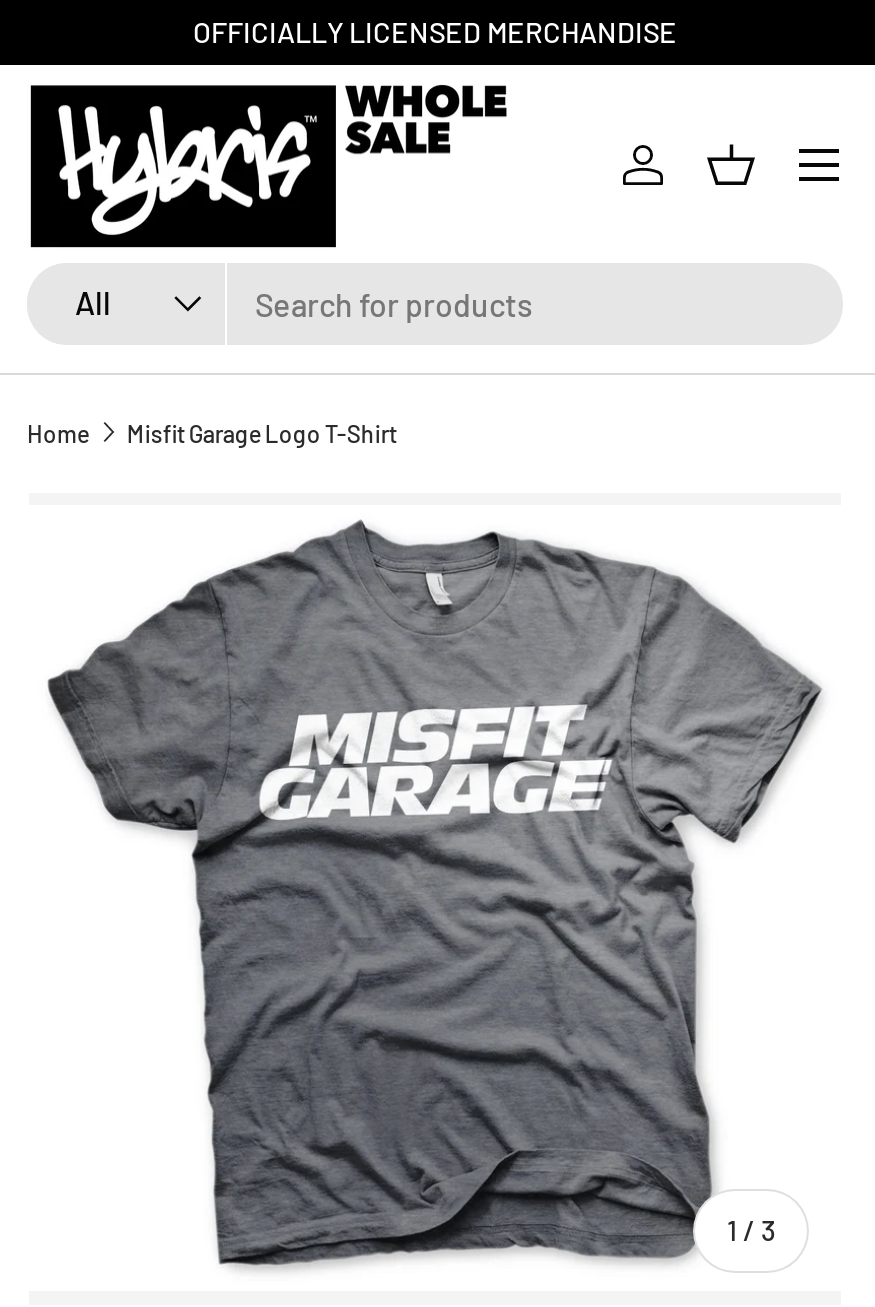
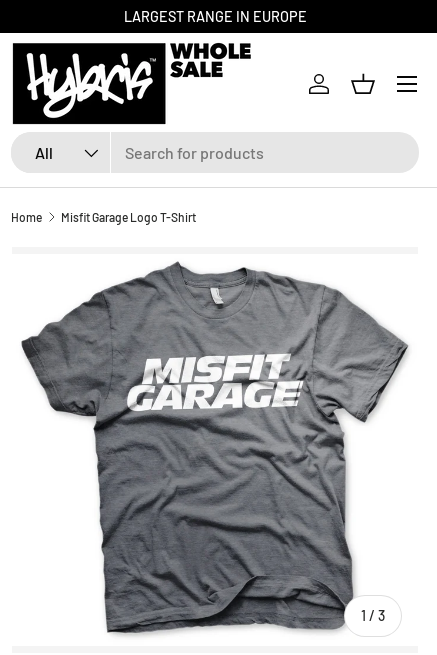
- OFFICIALLY LICENSED MERCHANDISE
+ LARGEST RANGE IN EUROPE
